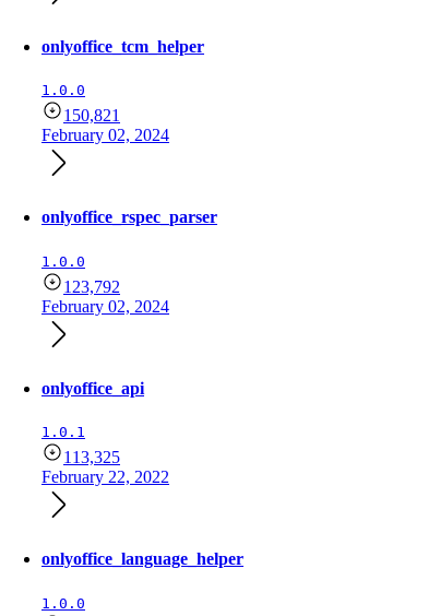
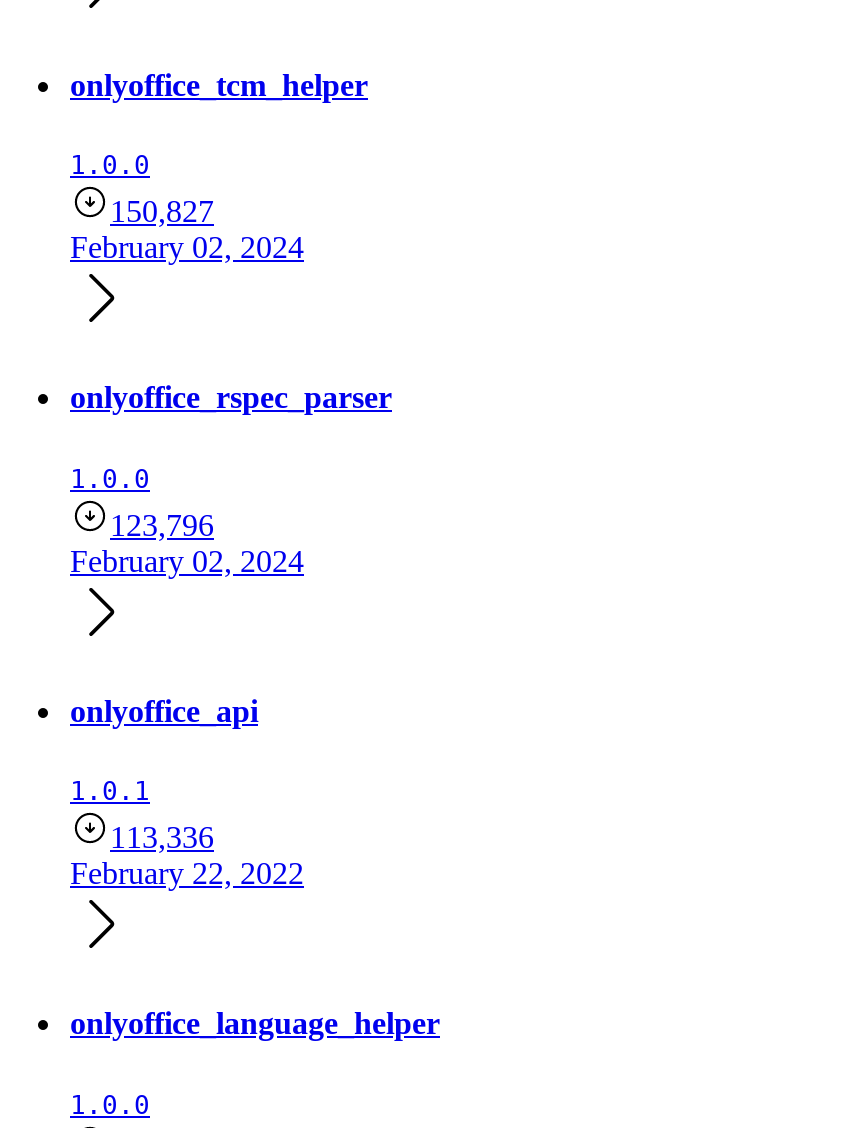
- 150,821
+ 150,827

- 123,792
+ 123,796

- 113,325
+ 113,336
